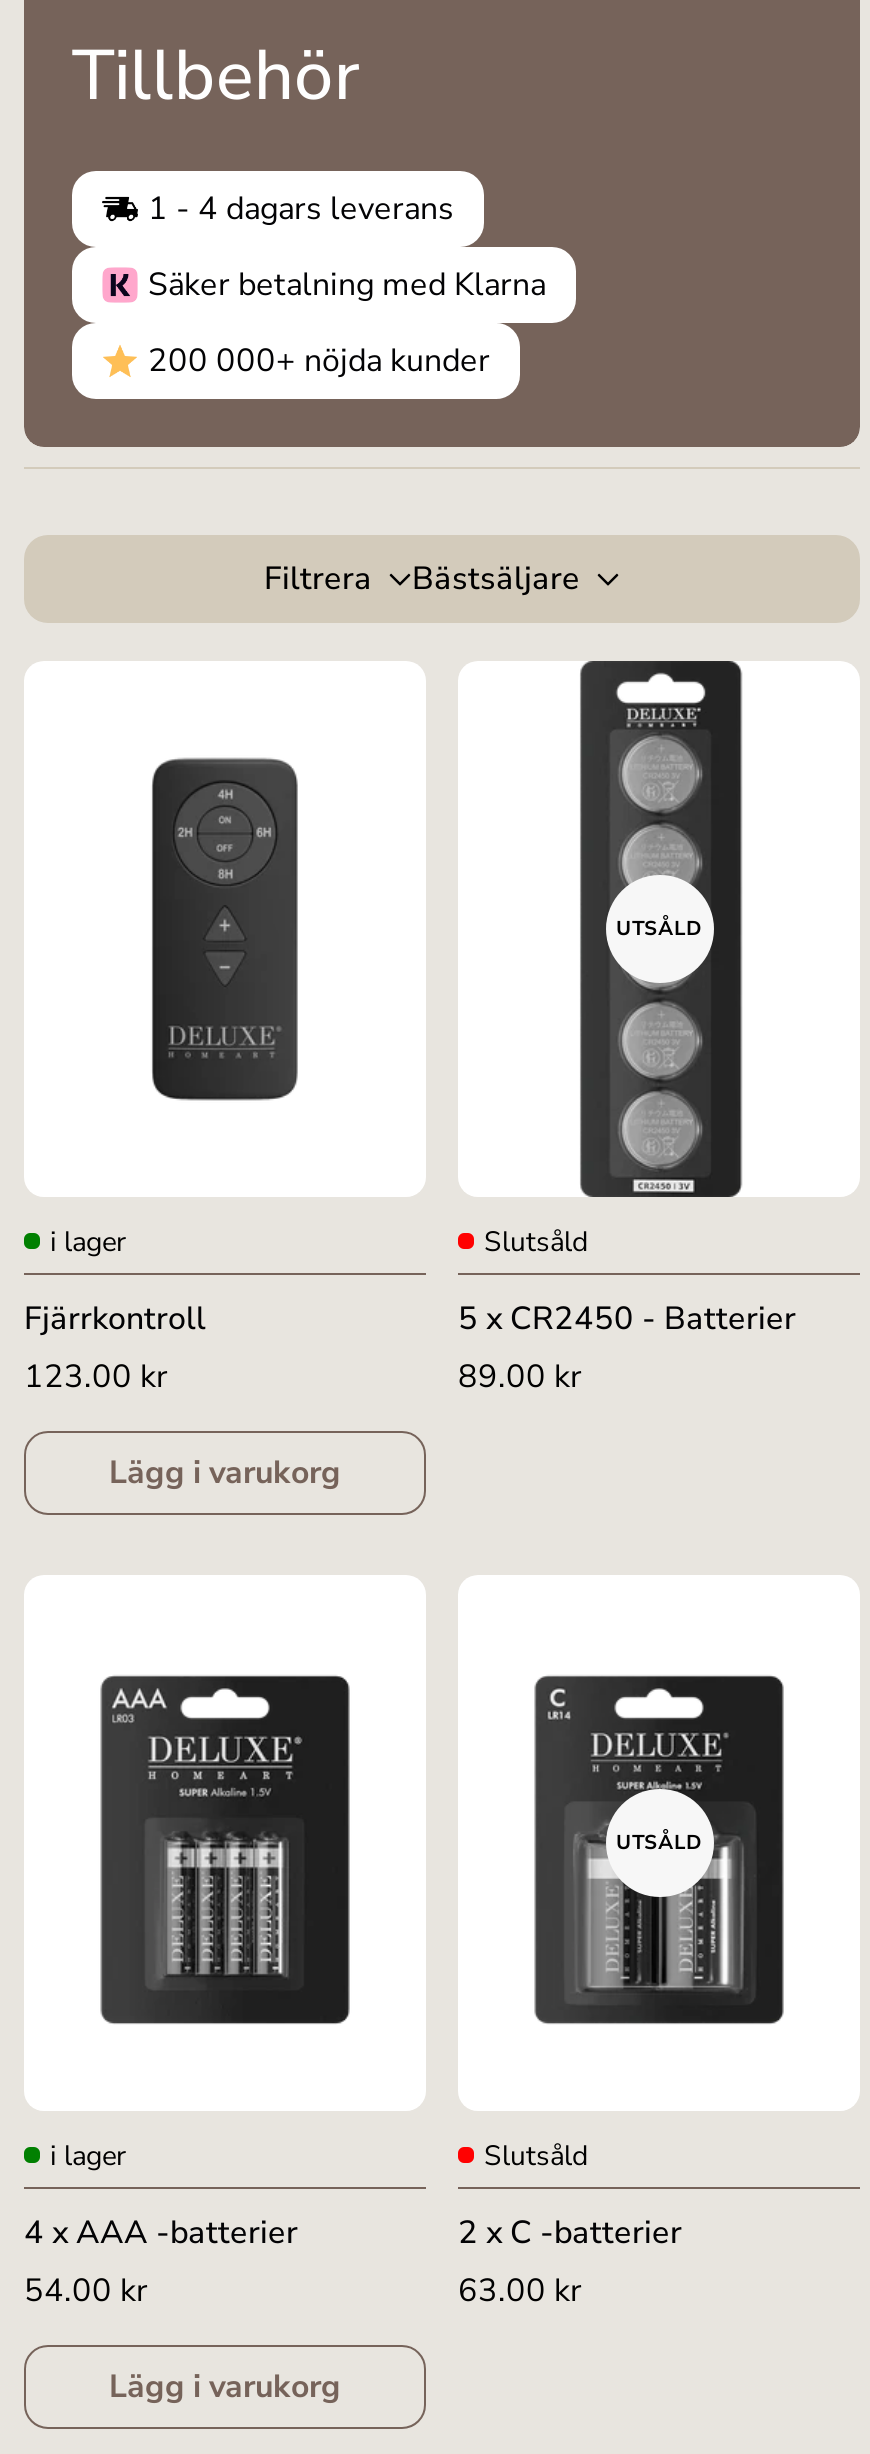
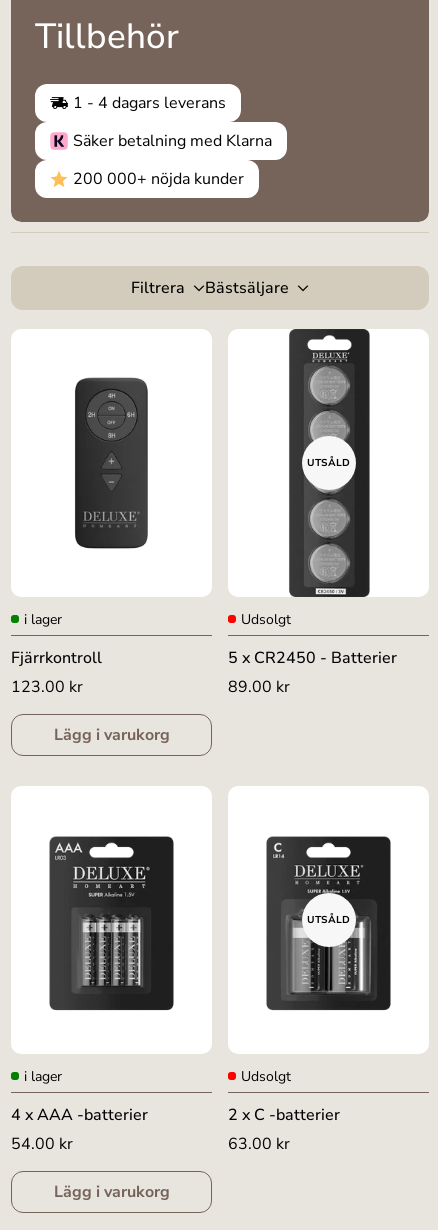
- Slutsåld
+ Udsolgt

- Slutsåld
+ Udsolgt
